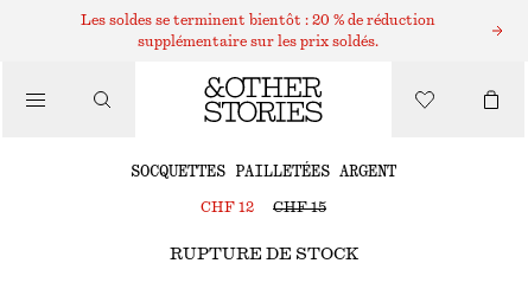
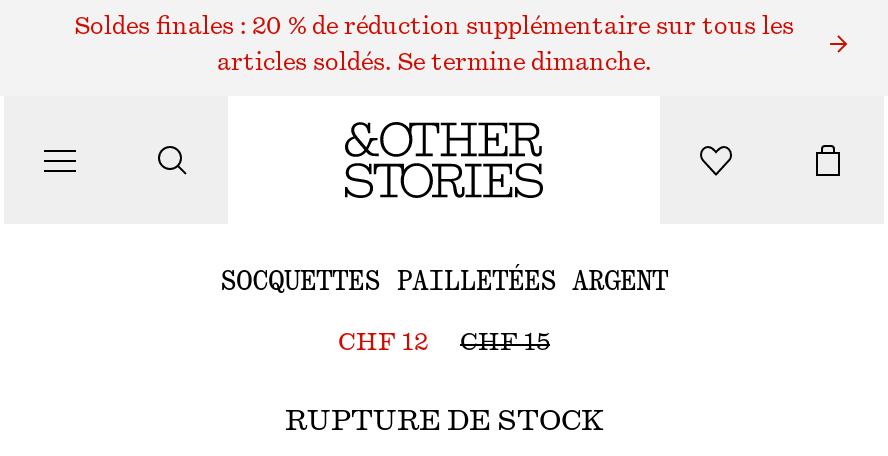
- Les soldes se terminent bientôt : 20 % de réduction
+ Soldes finales : 20 % de réduction supplémentaire sur tous les

- supplémentaire sur les prix soldés.
+ articles soldés. Se termine dimanche.
